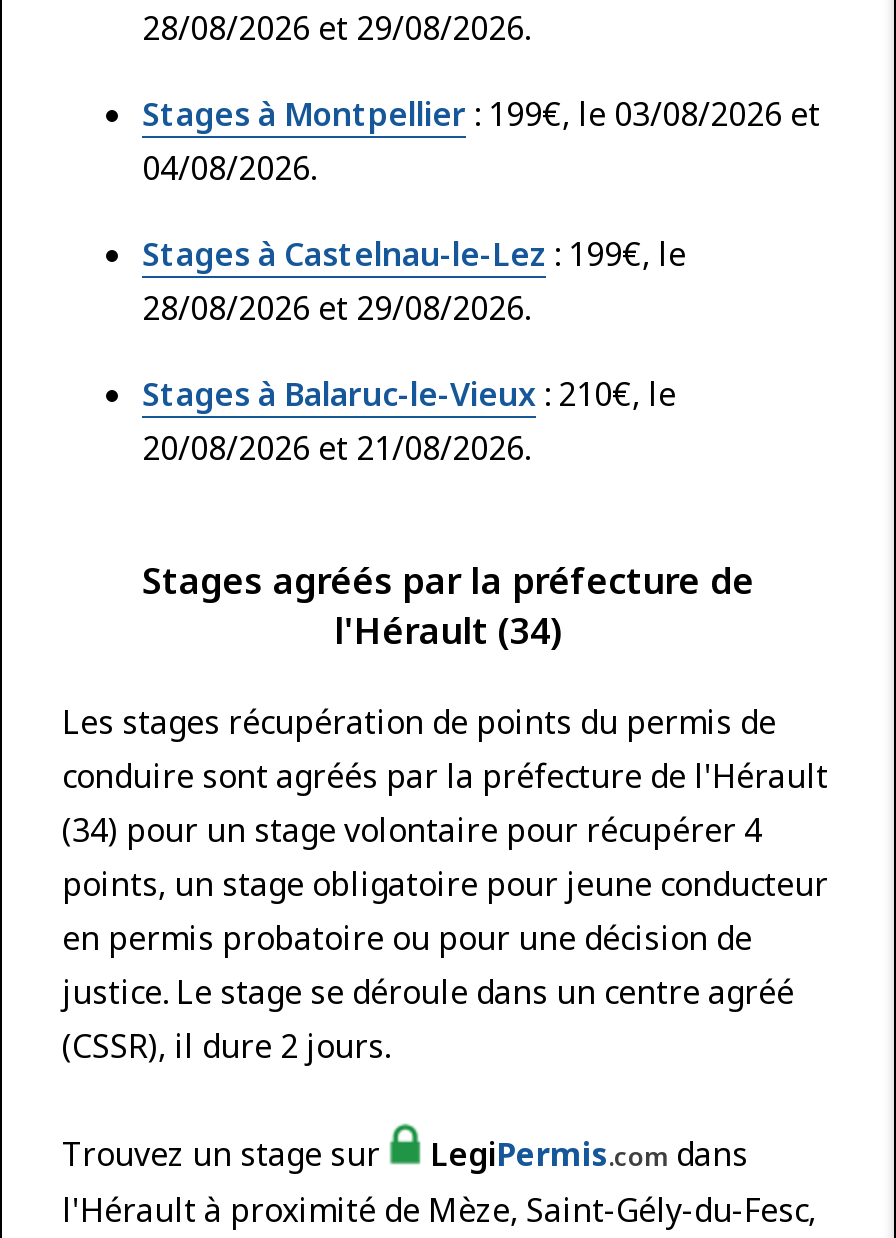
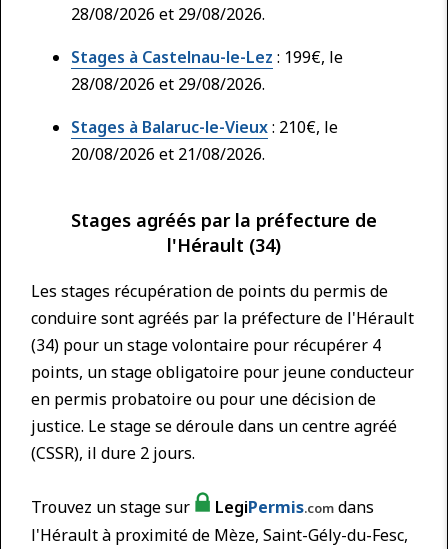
- Stages à Montpellier: 199€, le 03/08/2026 et
- 04/08/2026.
